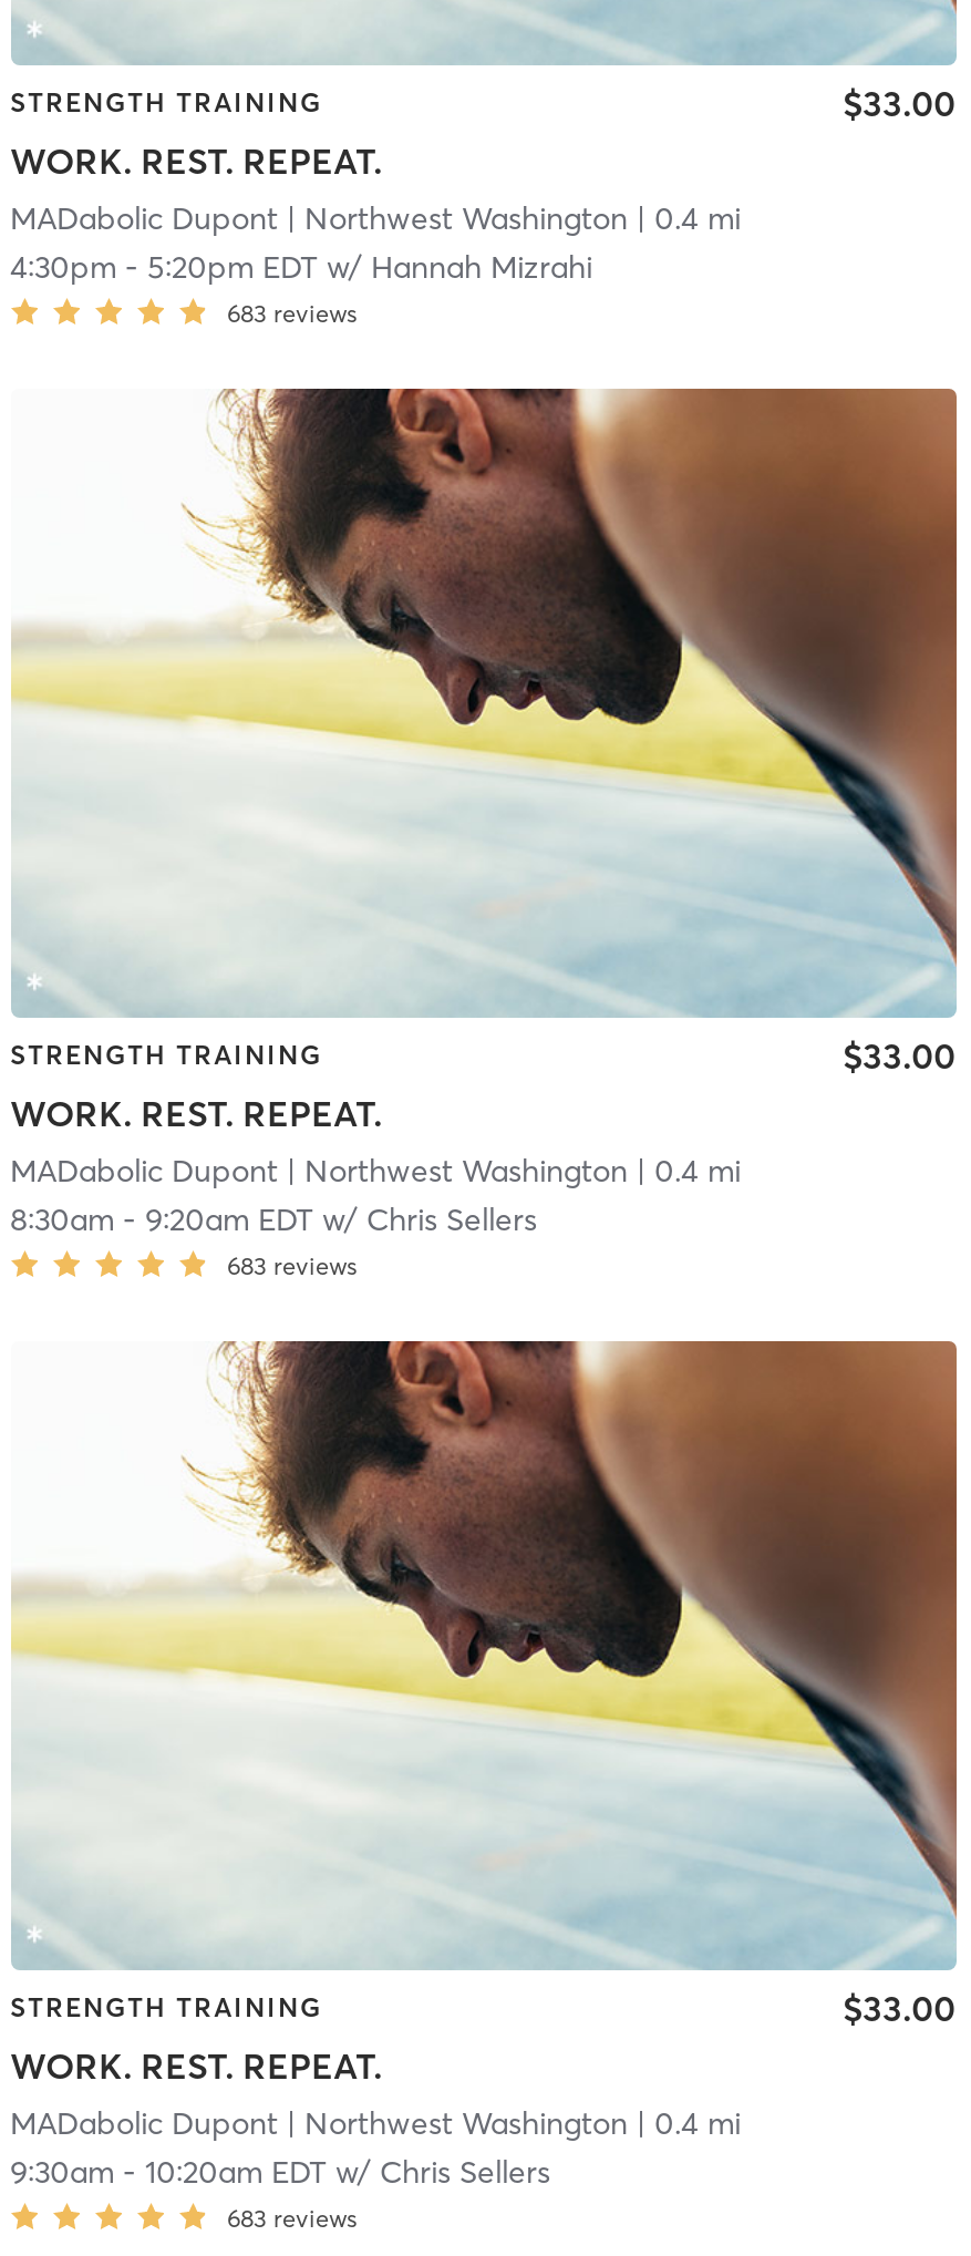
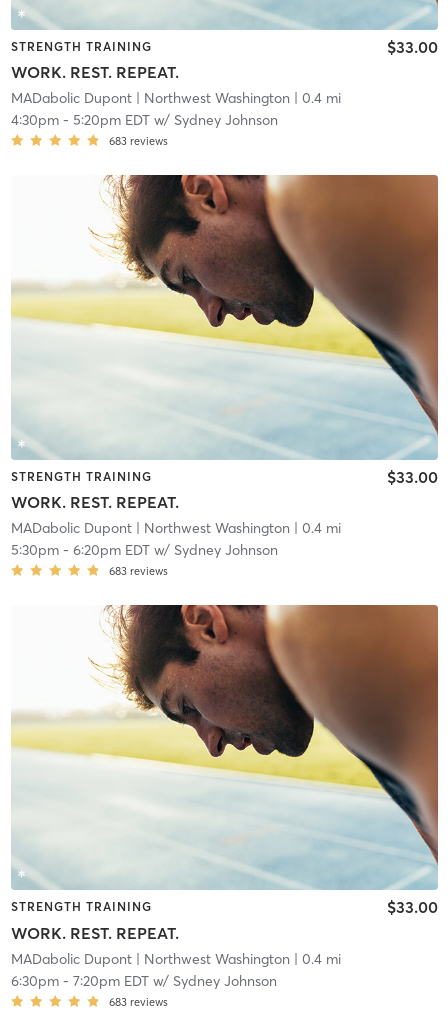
- 4:30pm - 5:20pm EDT w/ Hannah Mizrahi
+ 4:30pm - 5:20pm EDT w/ Sydney Johnson

- 8:30am - 9:20am EDT w/ Chris Sellers
+ 5:30pm - 6:20pm EDT w/ Sydney Johnson

- 9:30am - 10:20am EDT w/ Chris Sellers
+ 6:30pm - 7:20pm EDT w/ Sydney Johnson
